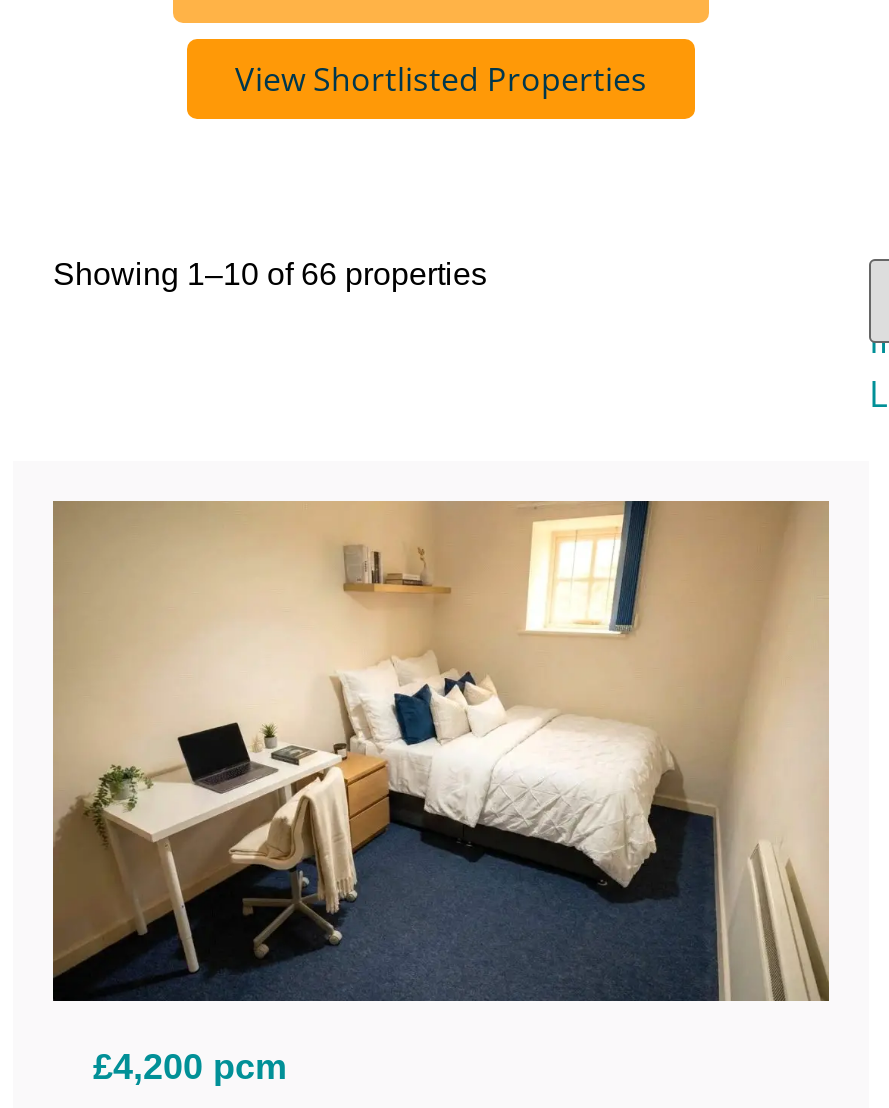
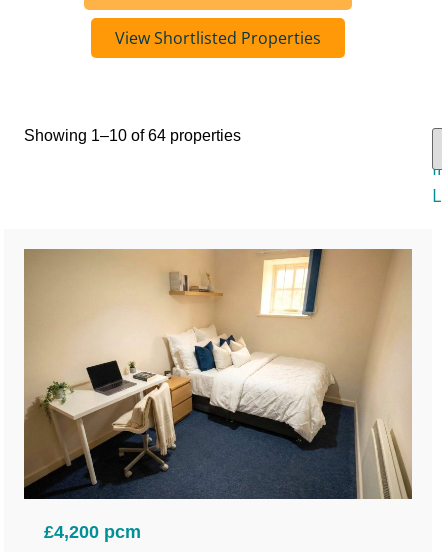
- Showing 1–10 of 66 properties
+ Showing 1–10 of 64 properties
